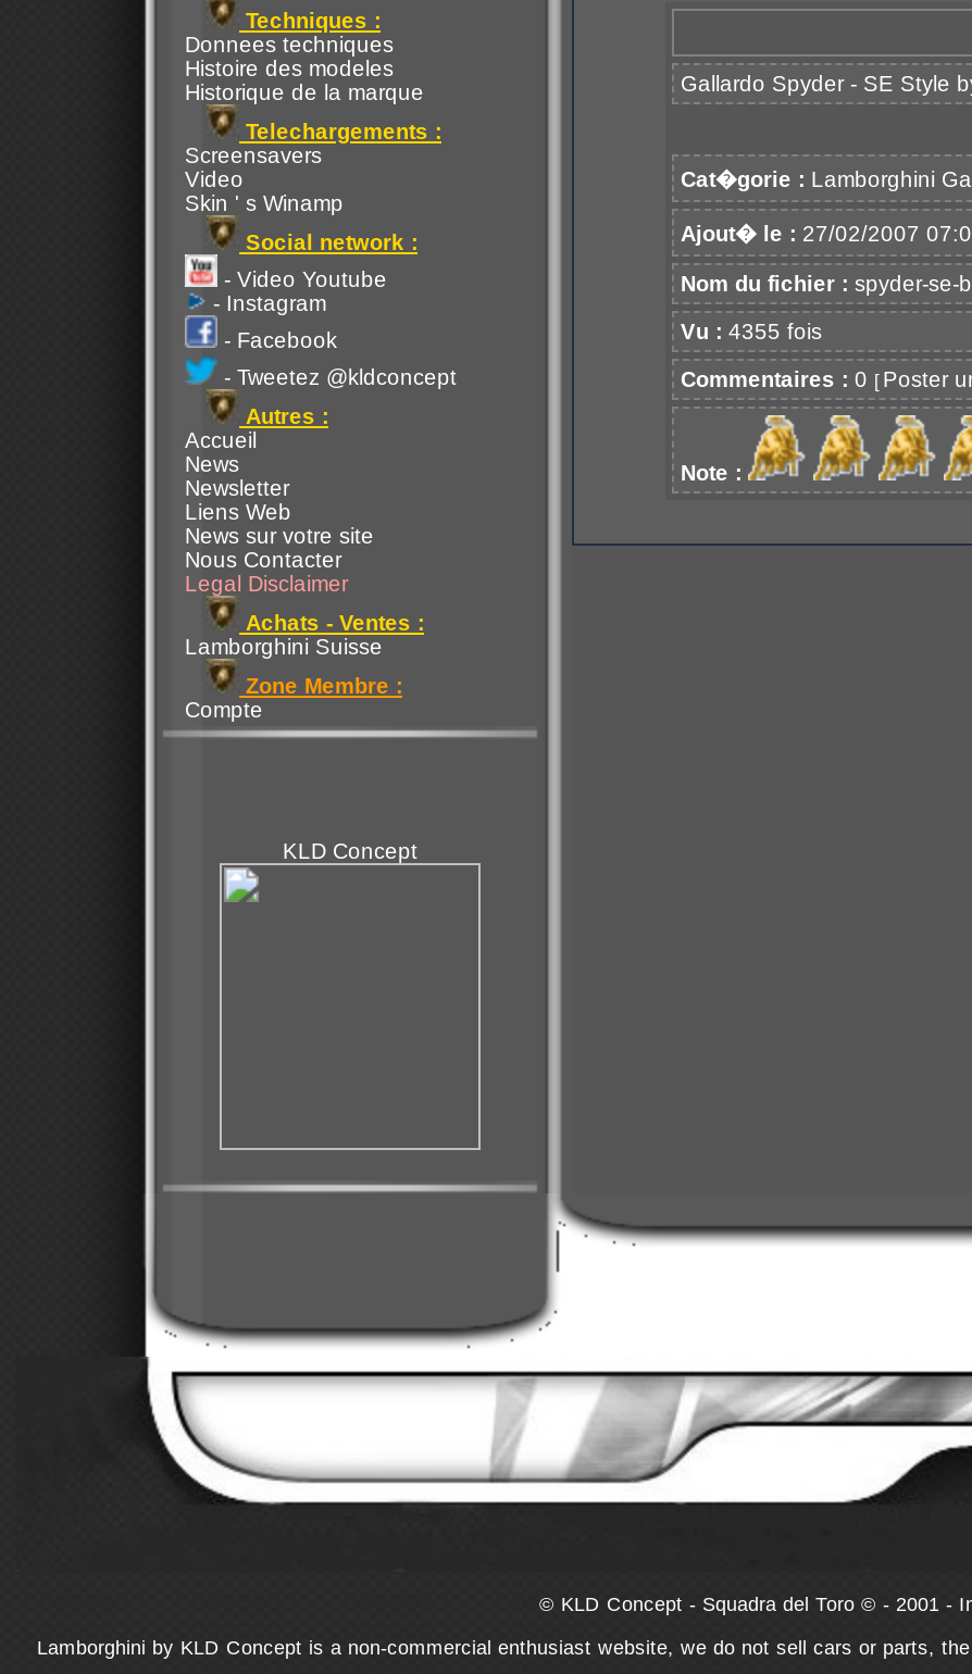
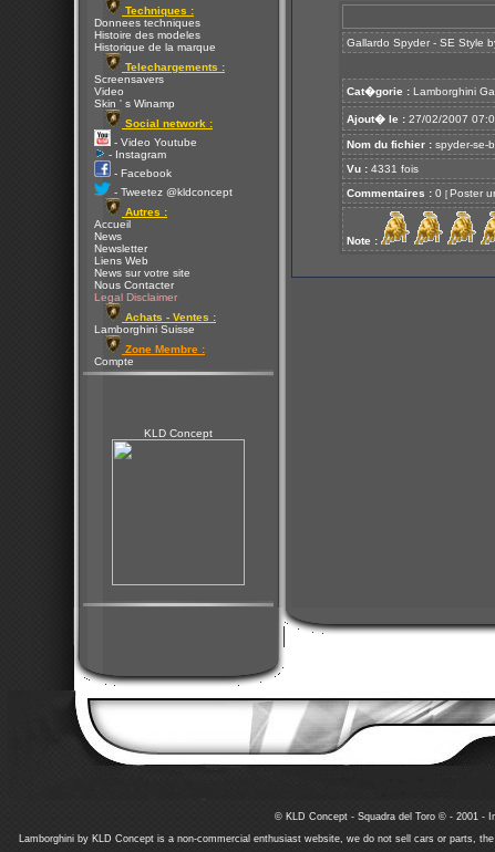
- Vu : 4355 fois
+ Vu : 4331 fois
